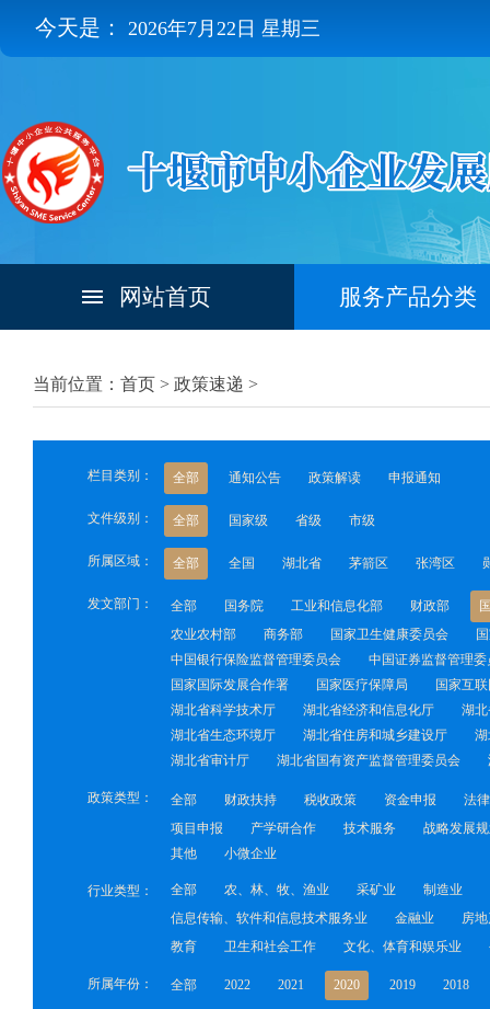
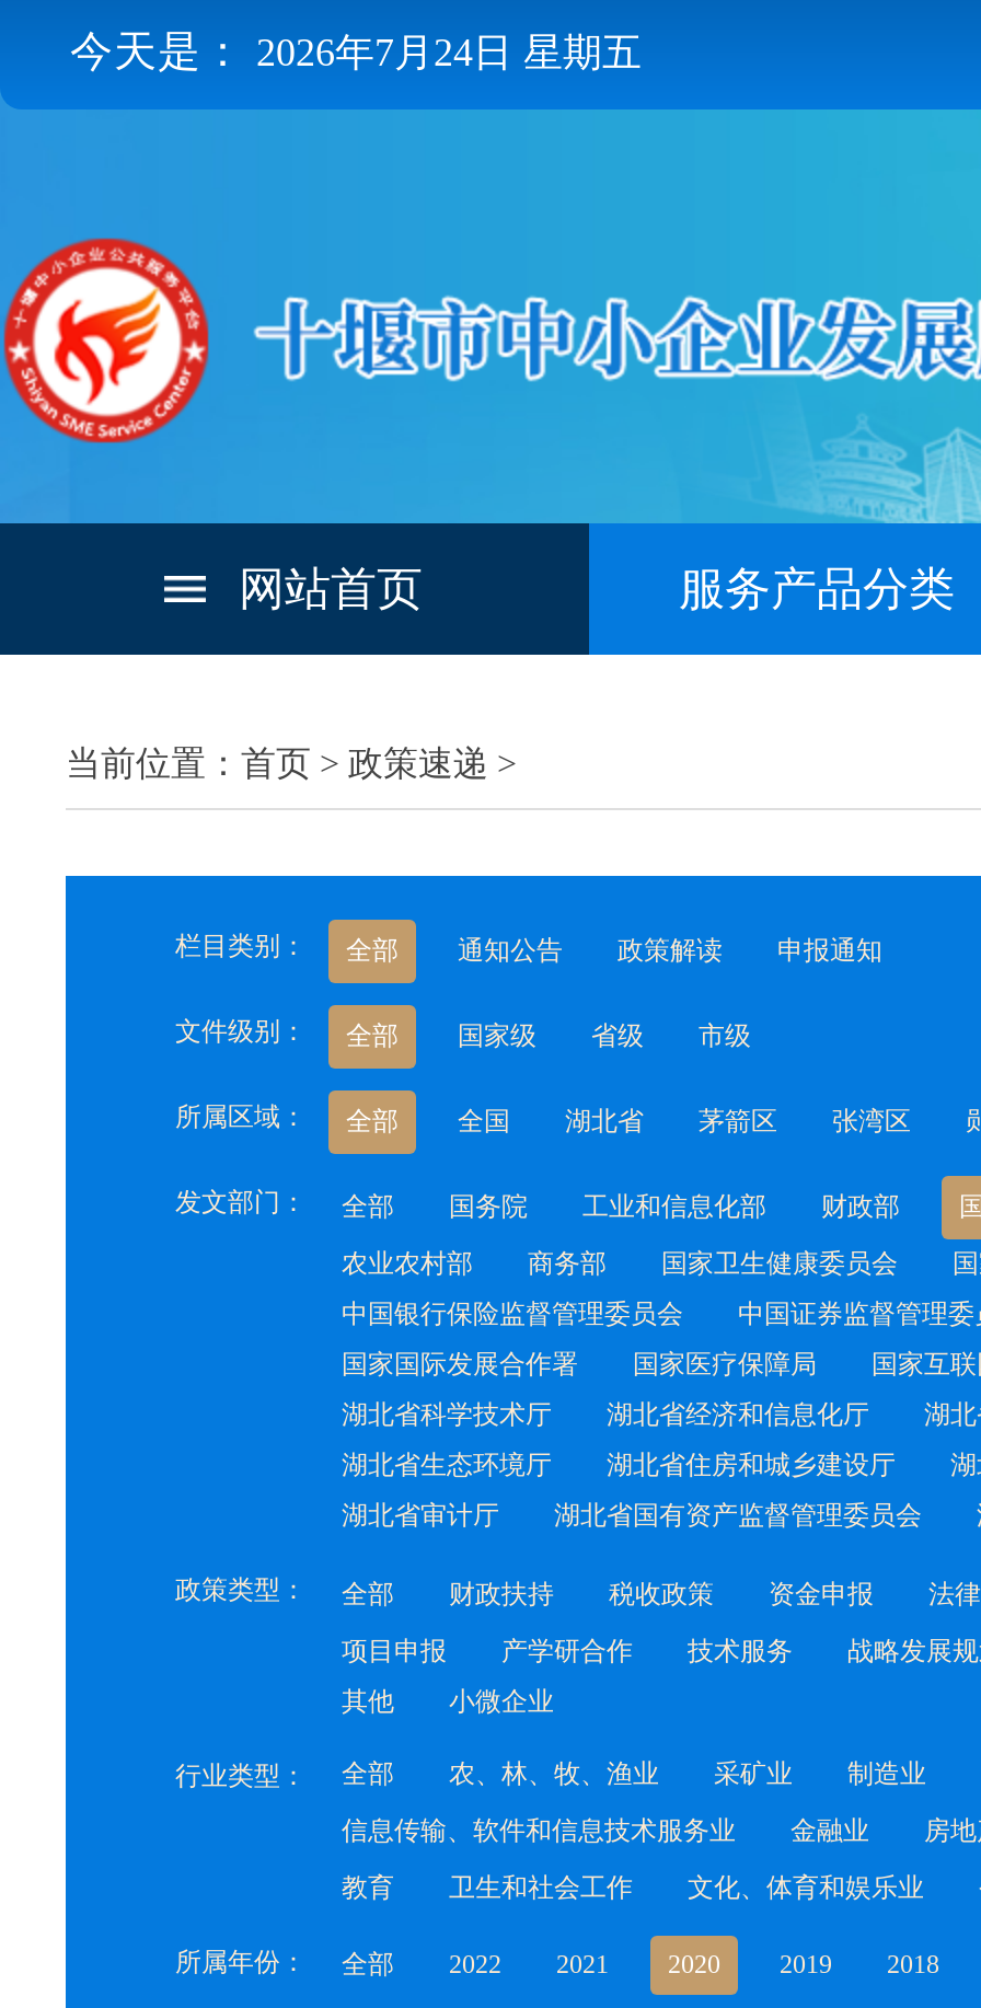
- 今天是：2026年7月22日 星期三
+ 今天是：2026年7月24日 星期五
